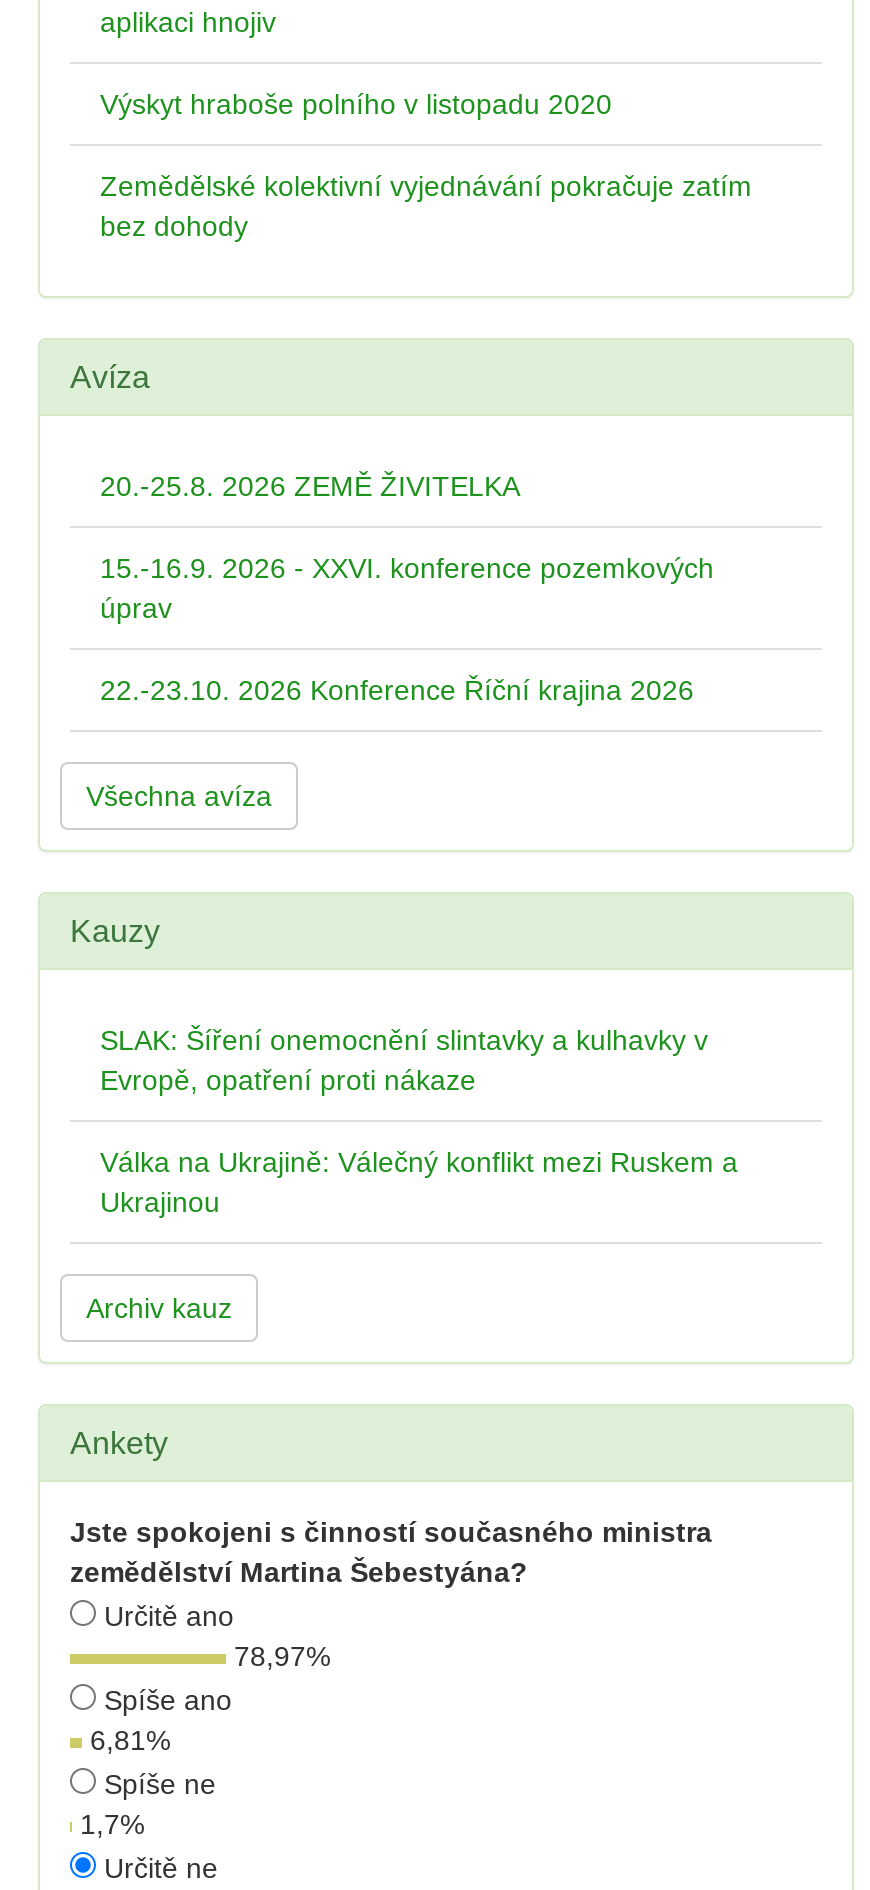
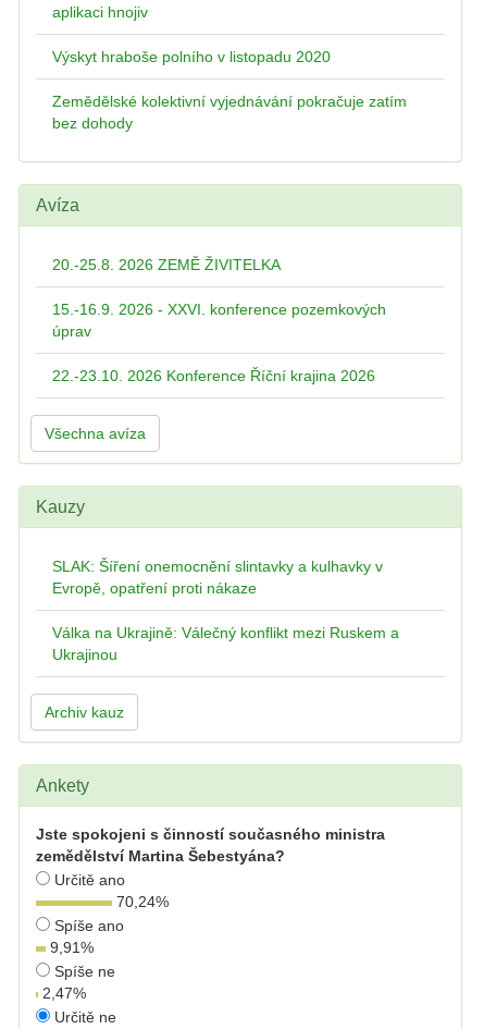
- 78,97%
+ 70,24%

- 6,81%
+ 9,91%

- 1,7%
+ 2,47%
